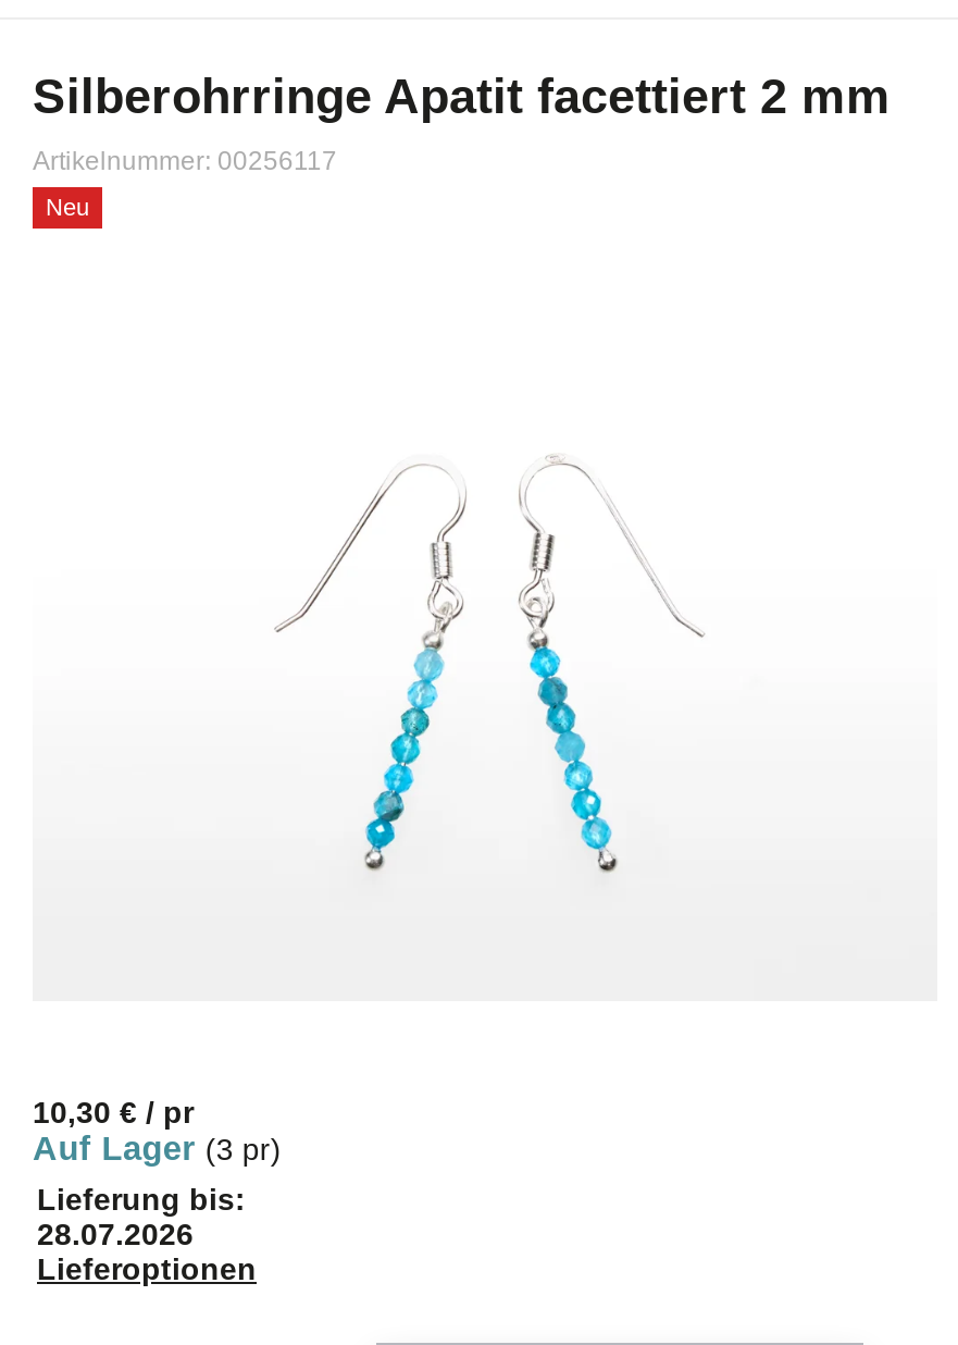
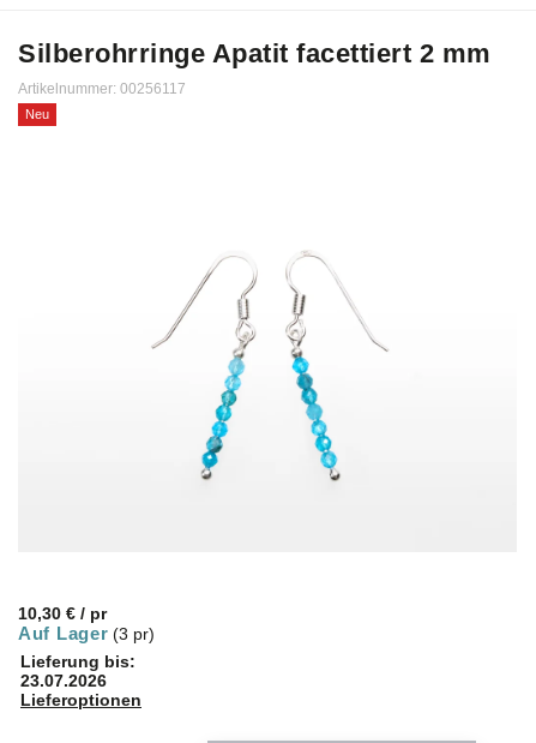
- 28.07.2026
+ 23.07.2026
